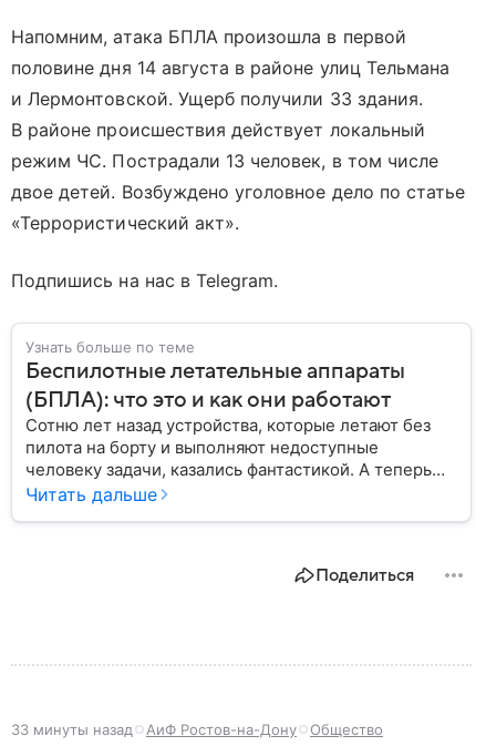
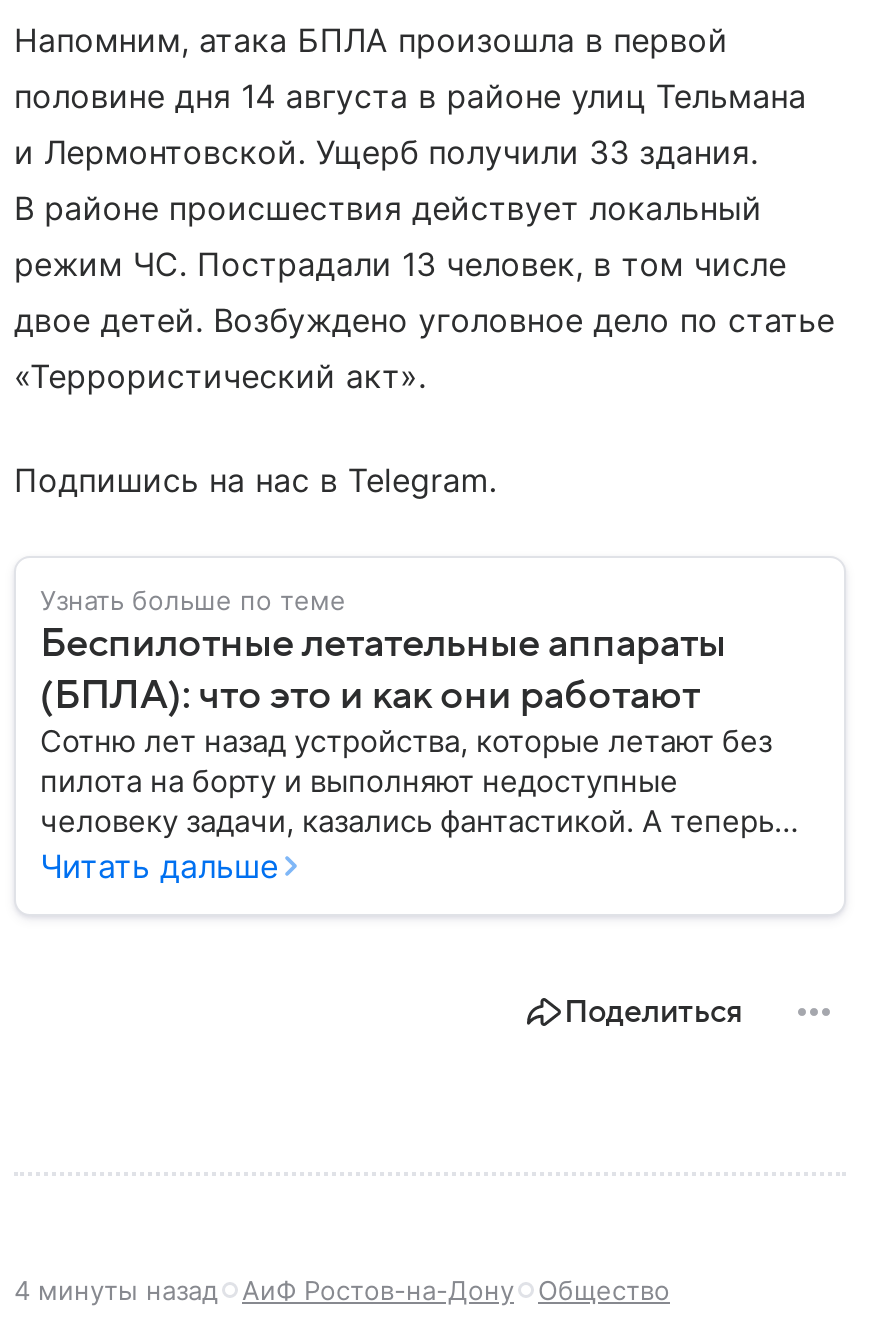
- 33 минуты назад АиФ Ростов-на-Дону Общество
+ 4 минуты назад АиФ Ростов-на-Дону Общество
